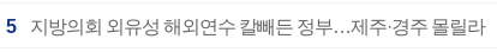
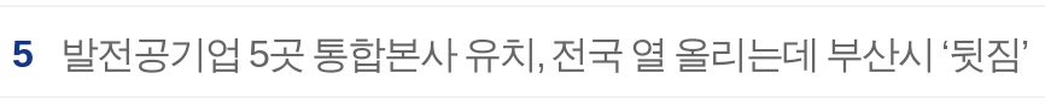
- 지방의회 외유성 해외연수 칼빼든 정부…제주·경주 몰릴라
+ 발전공기업 5곳 통합본사 유치, 전국 열 올리는데 부산시 ‘뒷짐’
